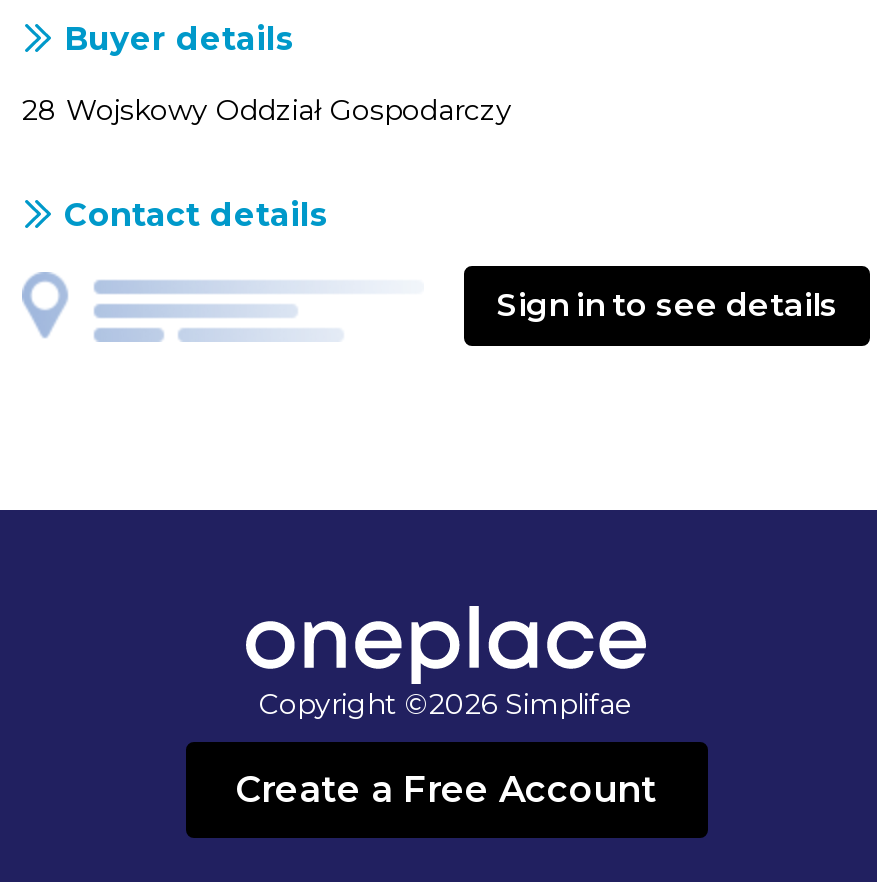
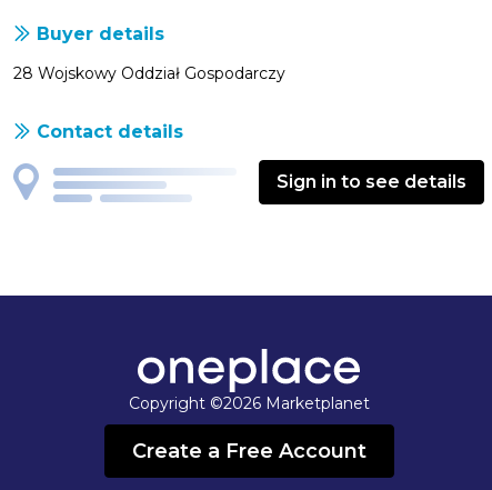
- Copyright ©2026 Simplifae
+ Copyright ©2026 Marketplanet
